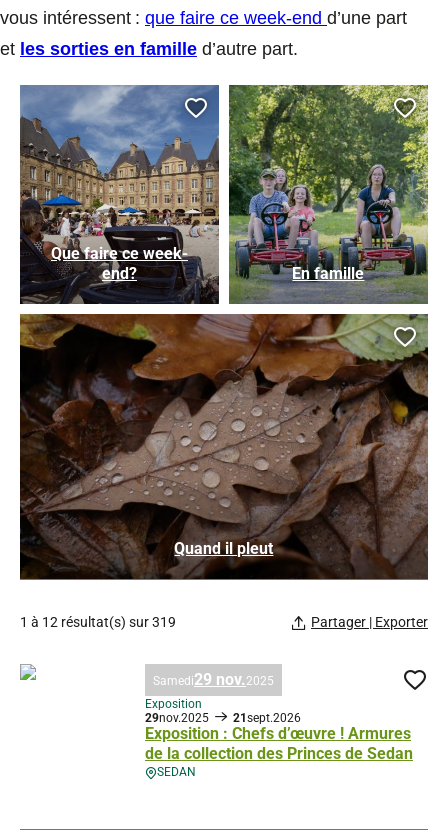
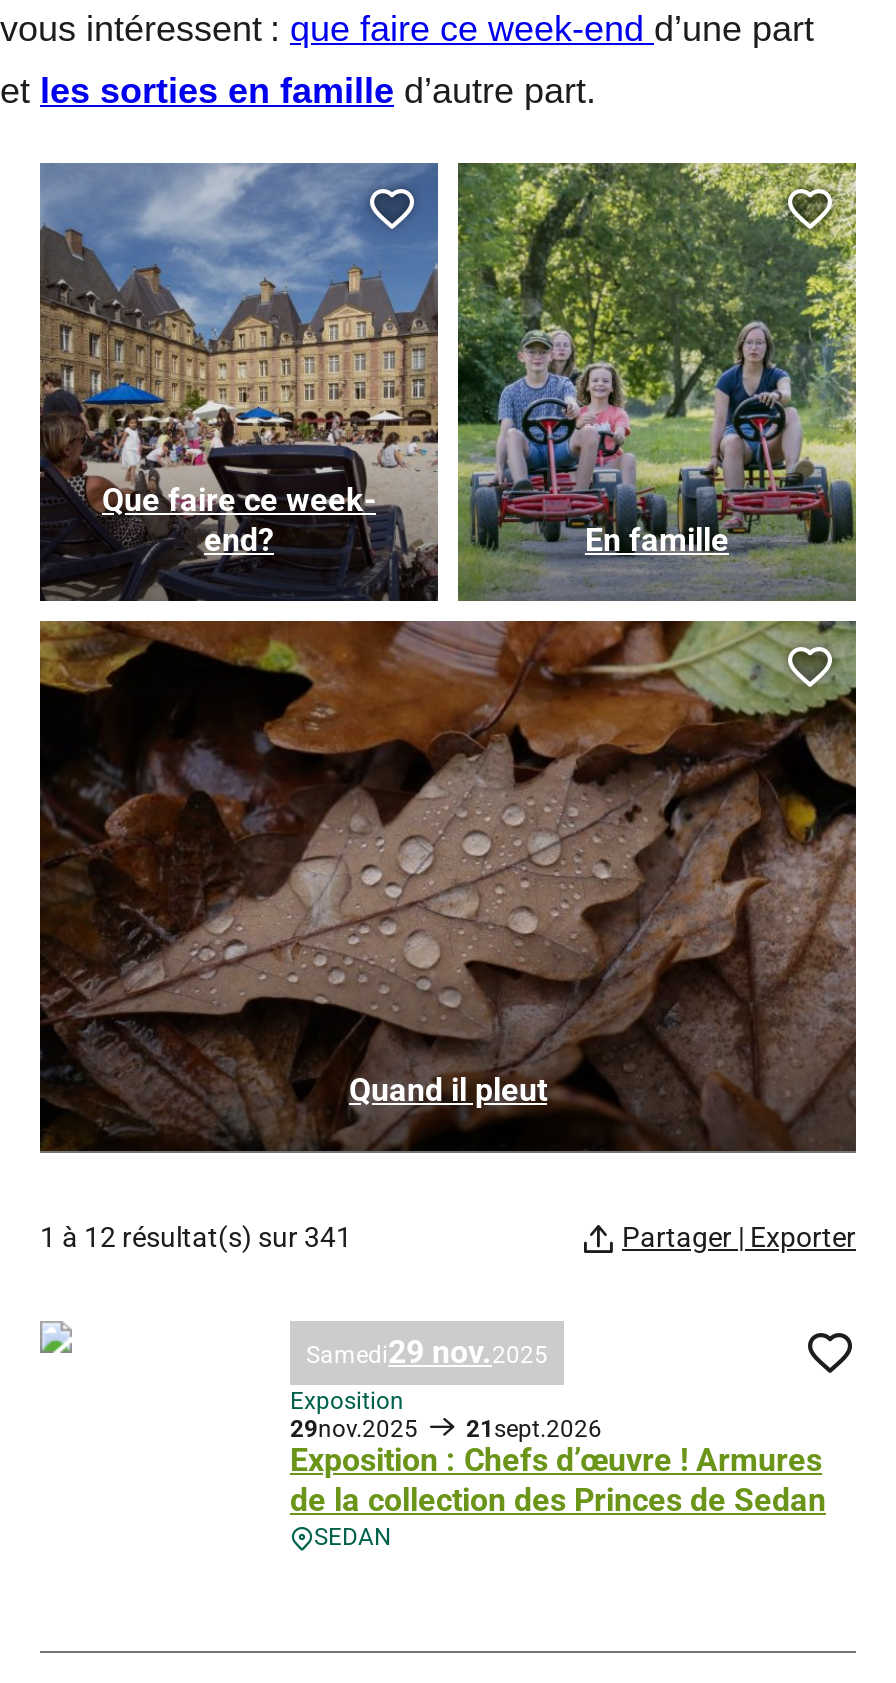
- 1 à 12 résultat(s) sur 319
+ 1 à 12 résultat(s) sur 341
